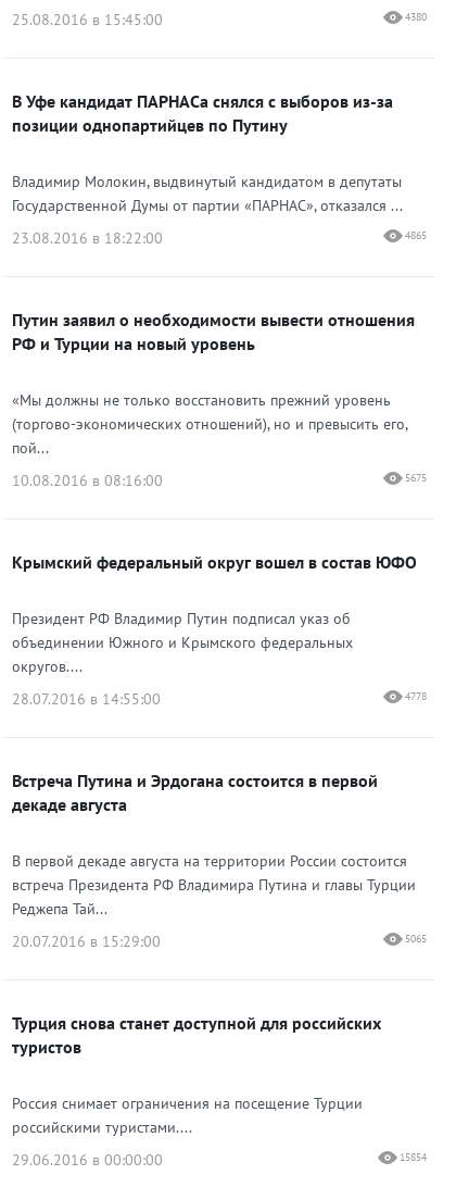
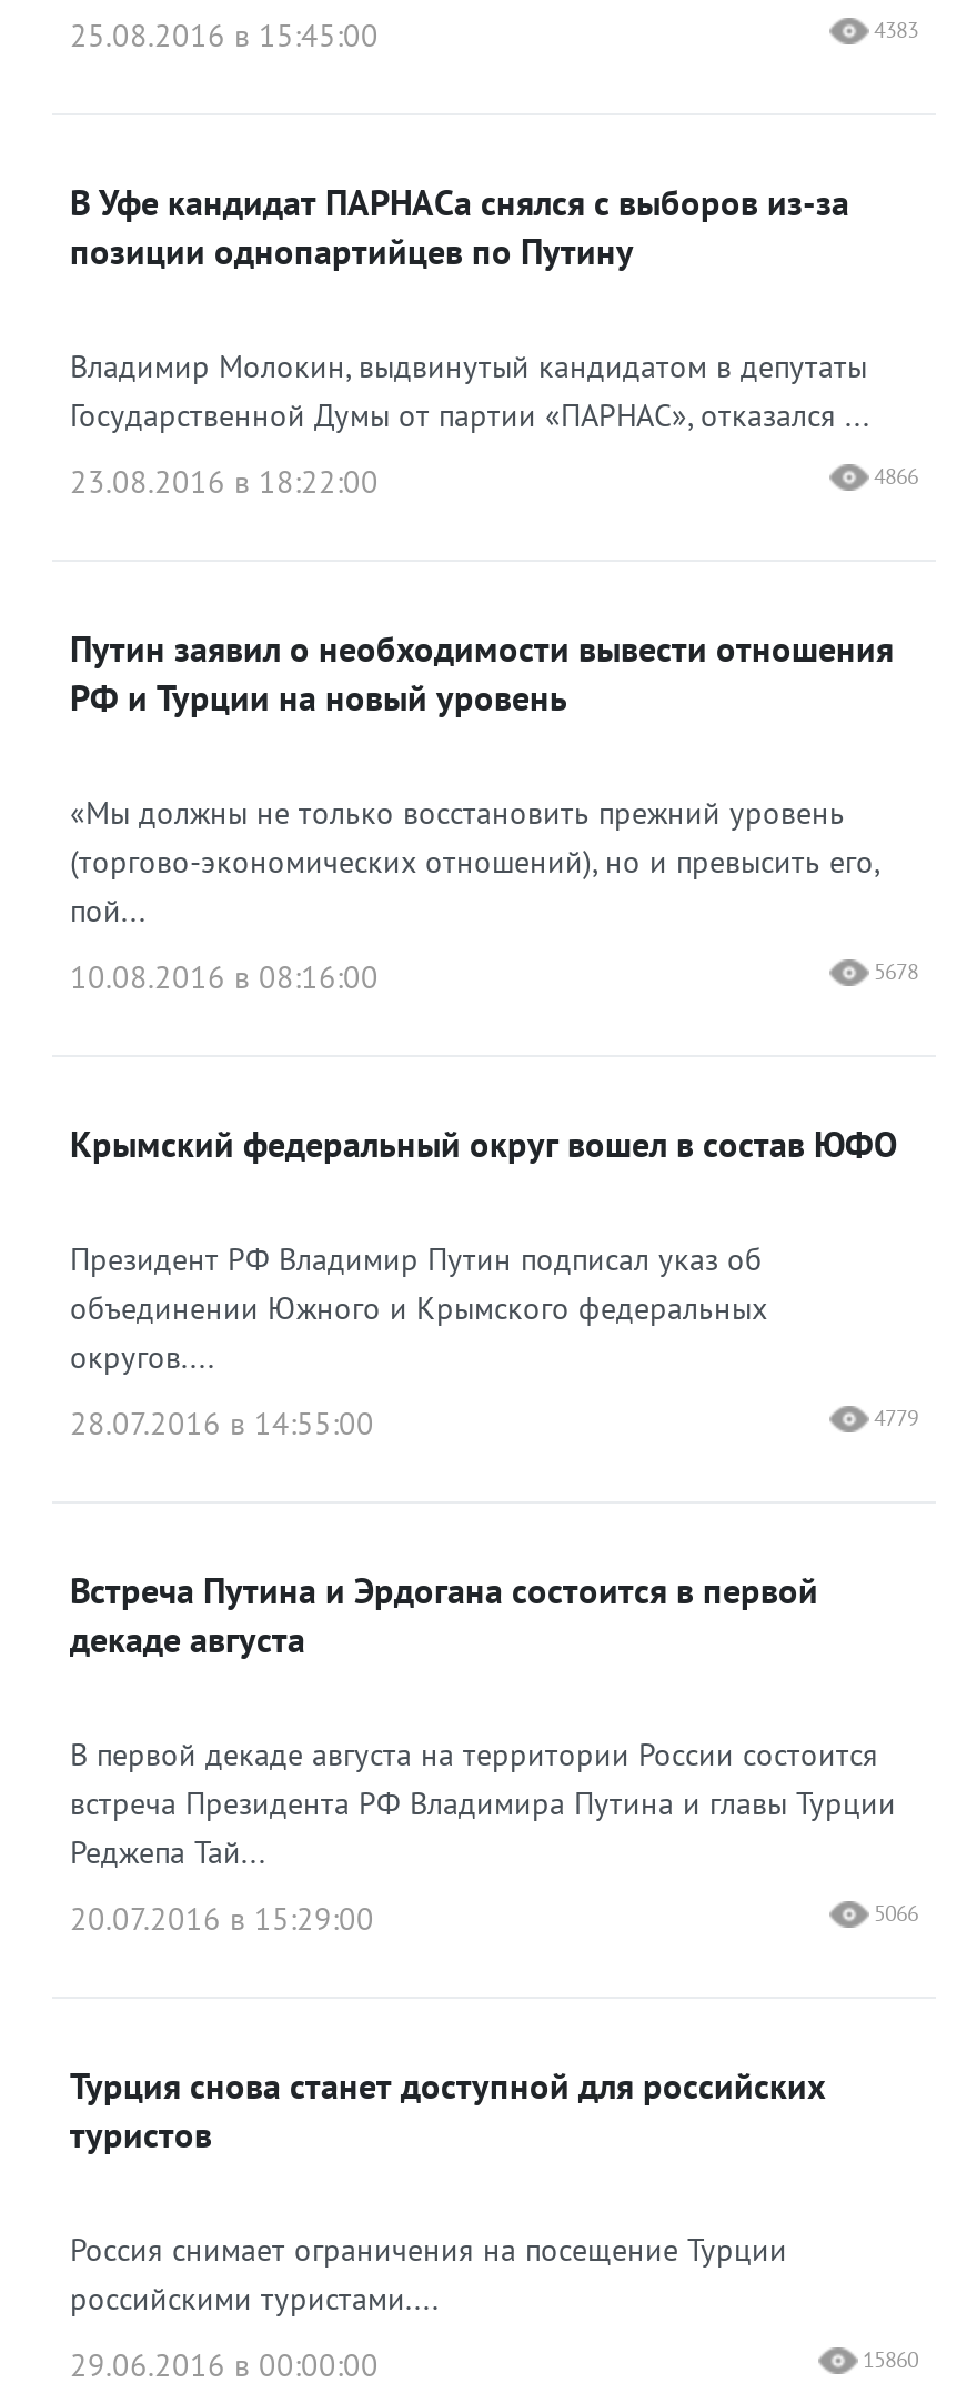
- 4380
+ 4383

- 4865
+ 4866

- 5675
+ 5678

- 4778
+ 4779

- 5065
+ 5066

- 15854
+ 15860
